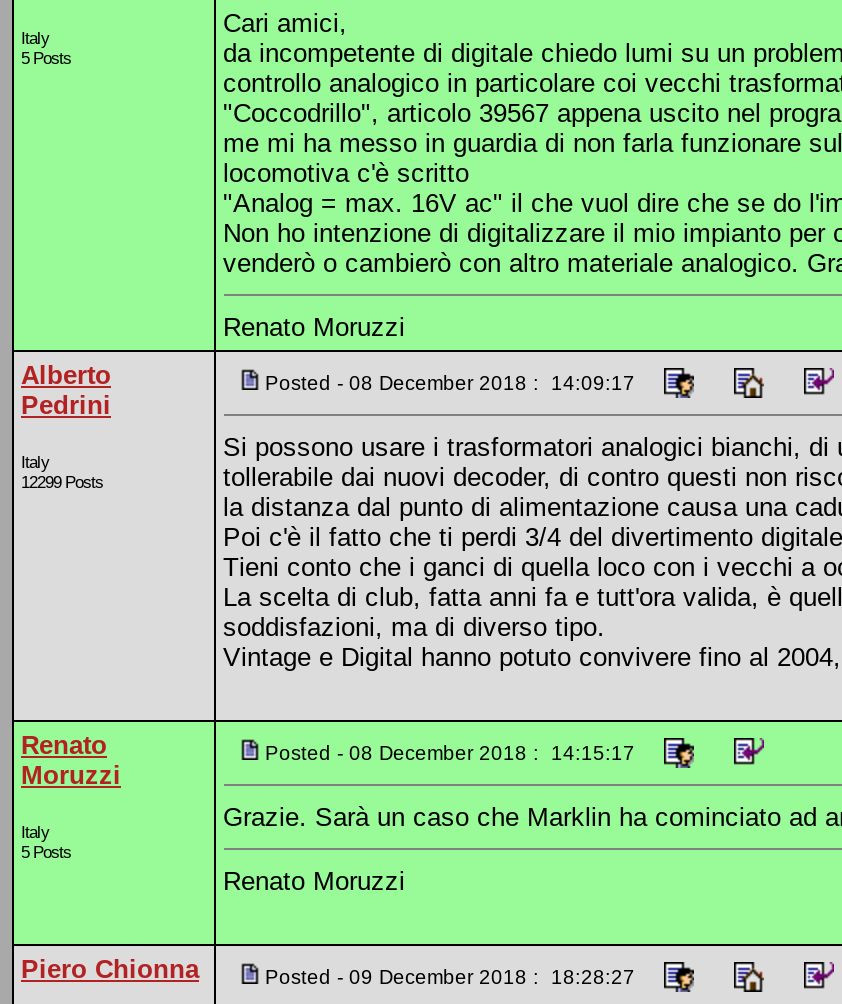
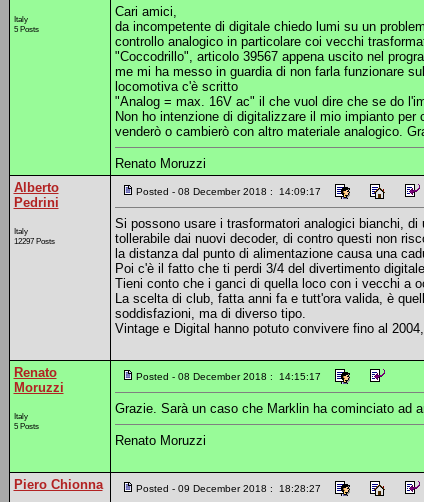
- 12299 Posts
+ 12297 Posts
